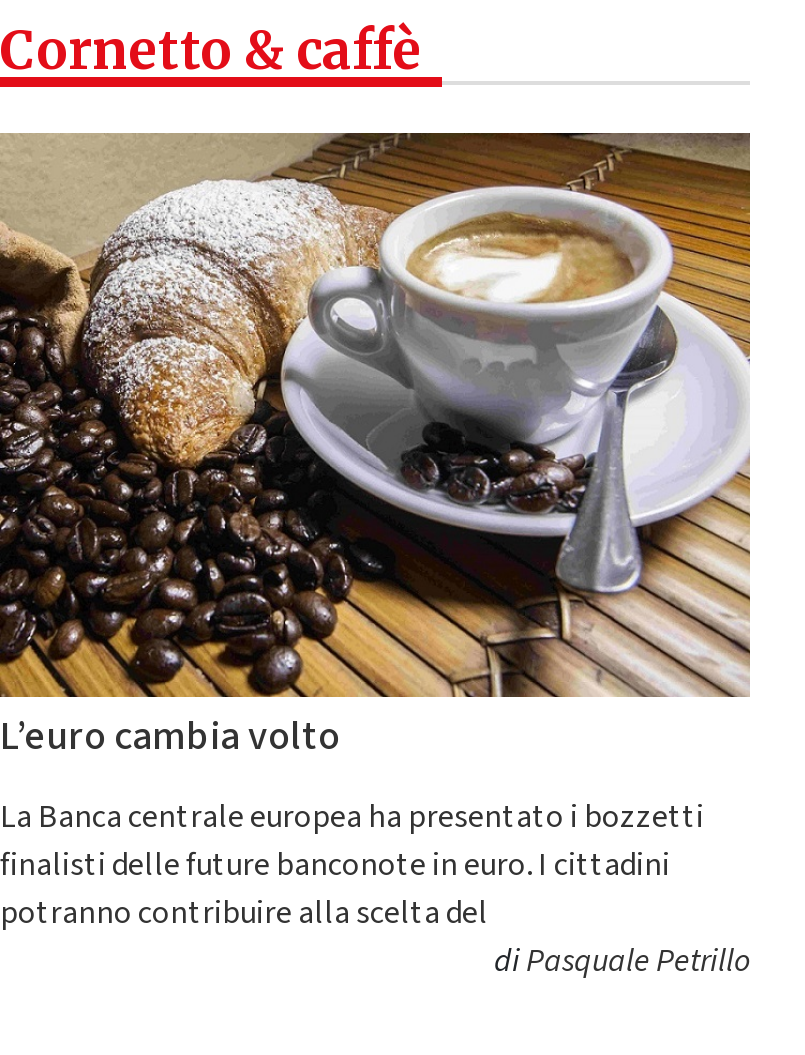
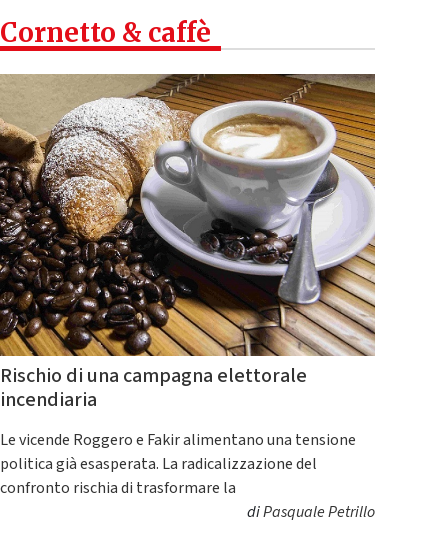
- L’euro cambia volto
+ Rischio di una campagna elettorale
+ incendiaria

- La Banca centrale europea ha presentato i bozzetti
- finalisti delle future banconote in euro. I cittadini
- potranno contribuire alla scelta del
+ Le vicende Roggero e Fakir alimentano una tensione
+ politica già esasperata. La radicalizzazione del
+ confronto rischia di trasformare la
